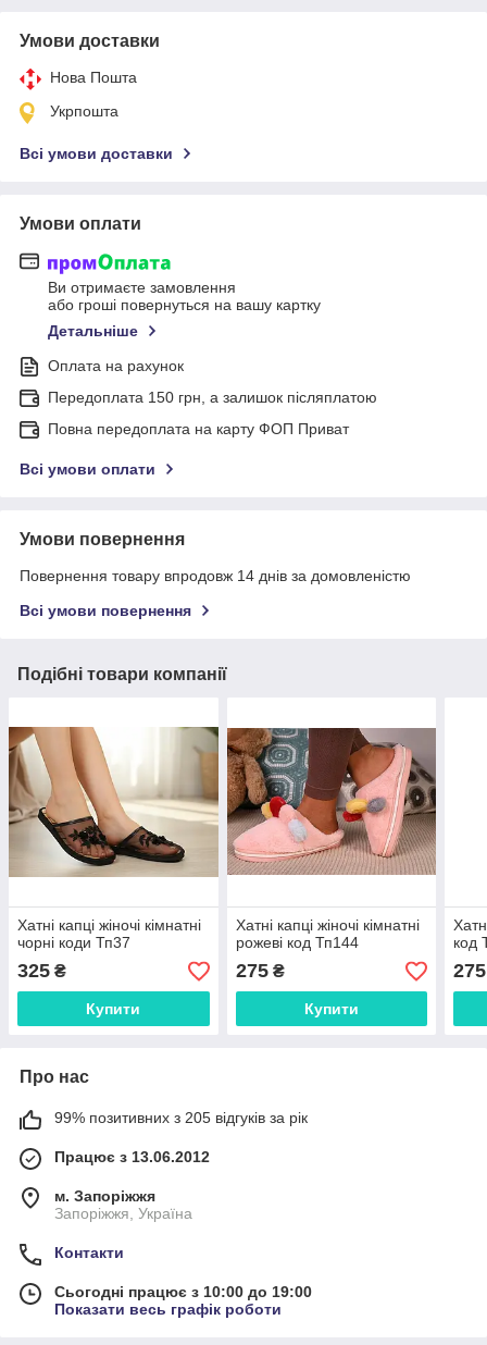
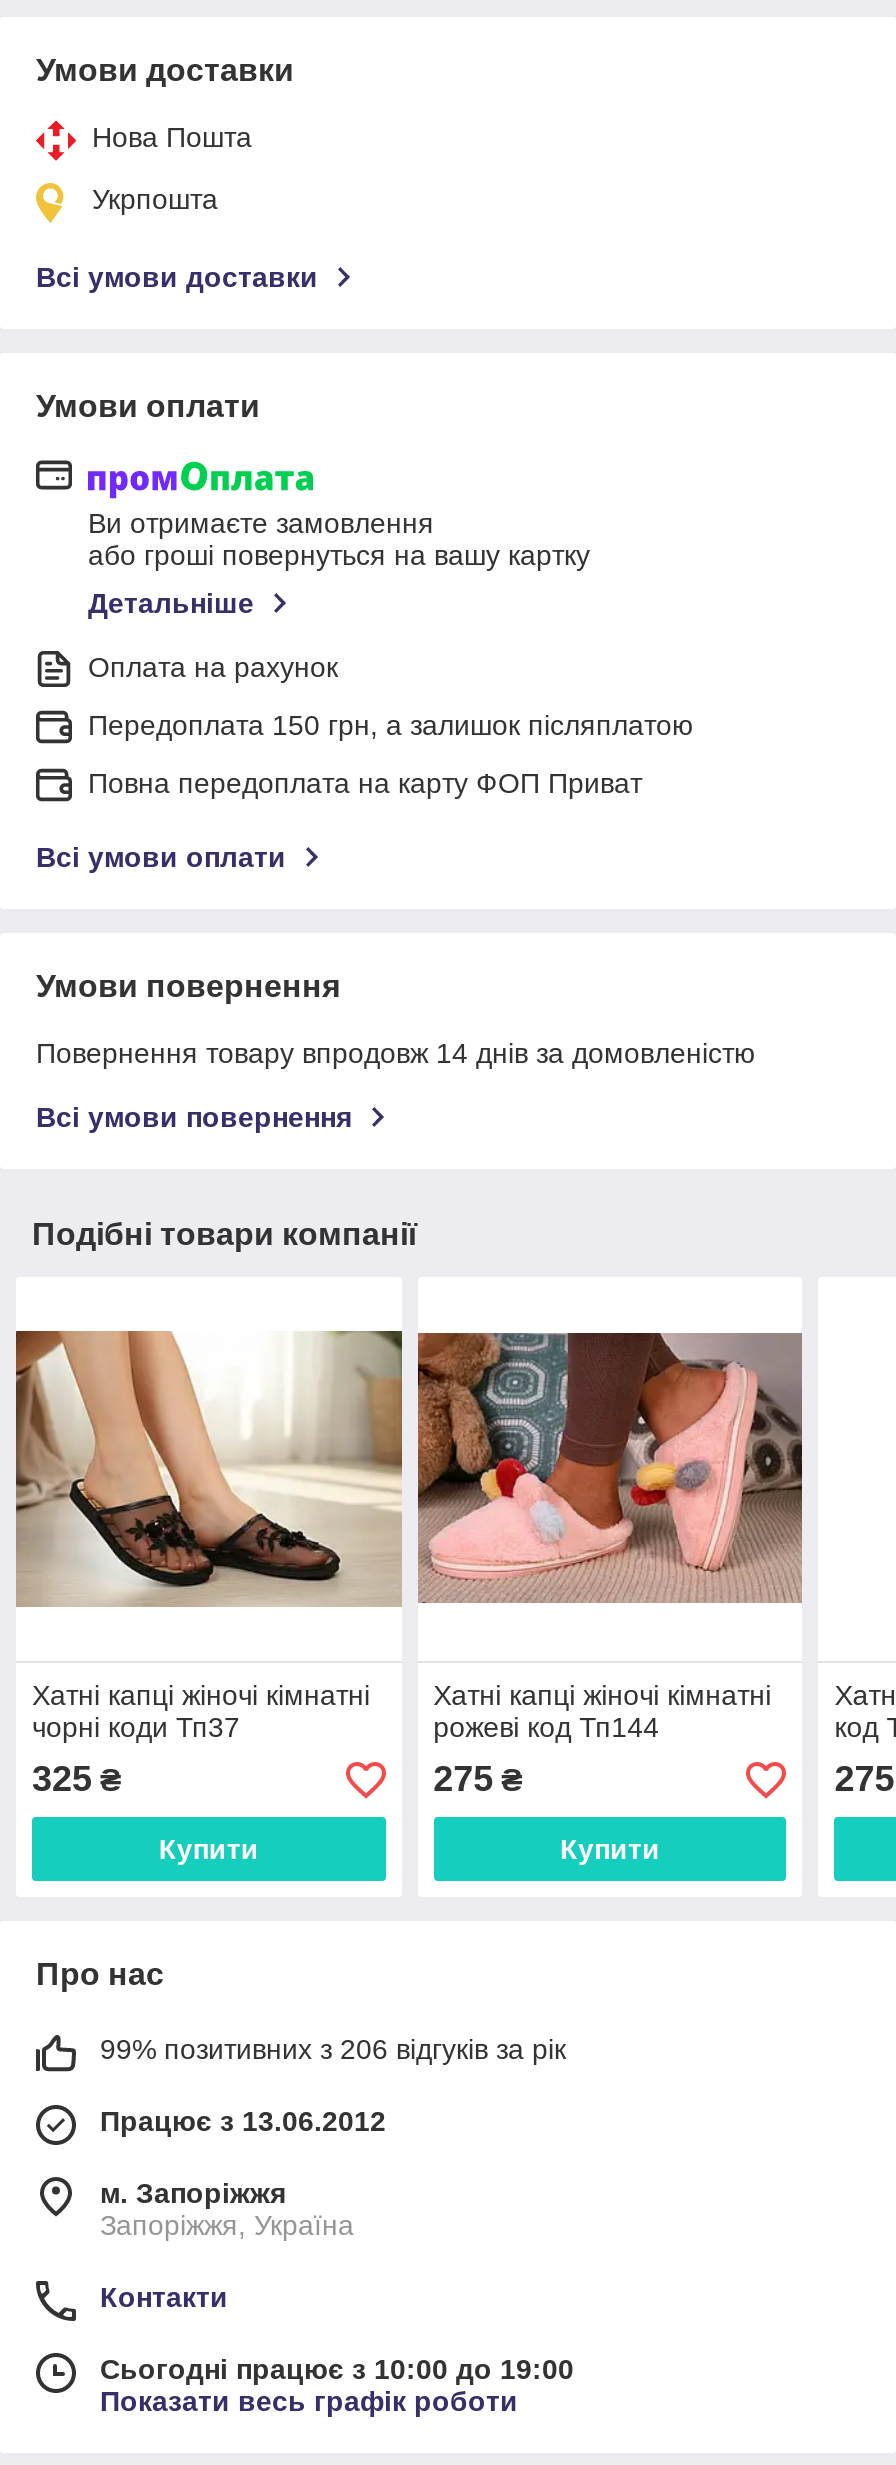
- 99% позитивних з 205 відгуків за рік
+ 99% позитивних з 206 відгуків за рік
